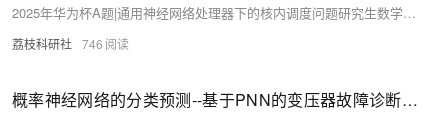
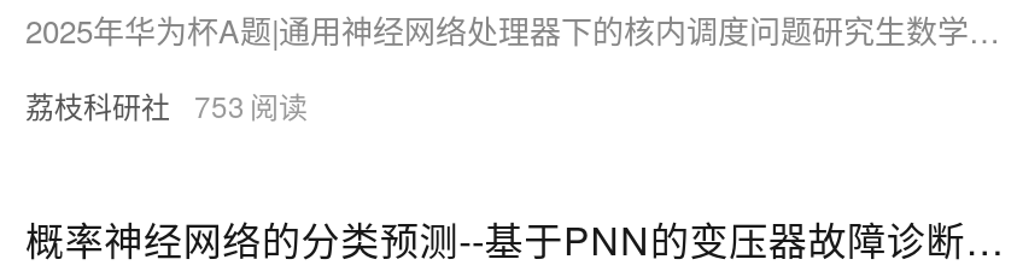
- 荔枝科研社 746
+ 荔枝科研社 753
